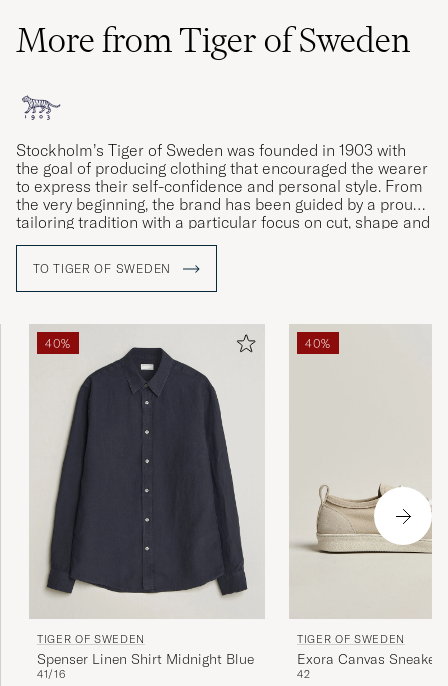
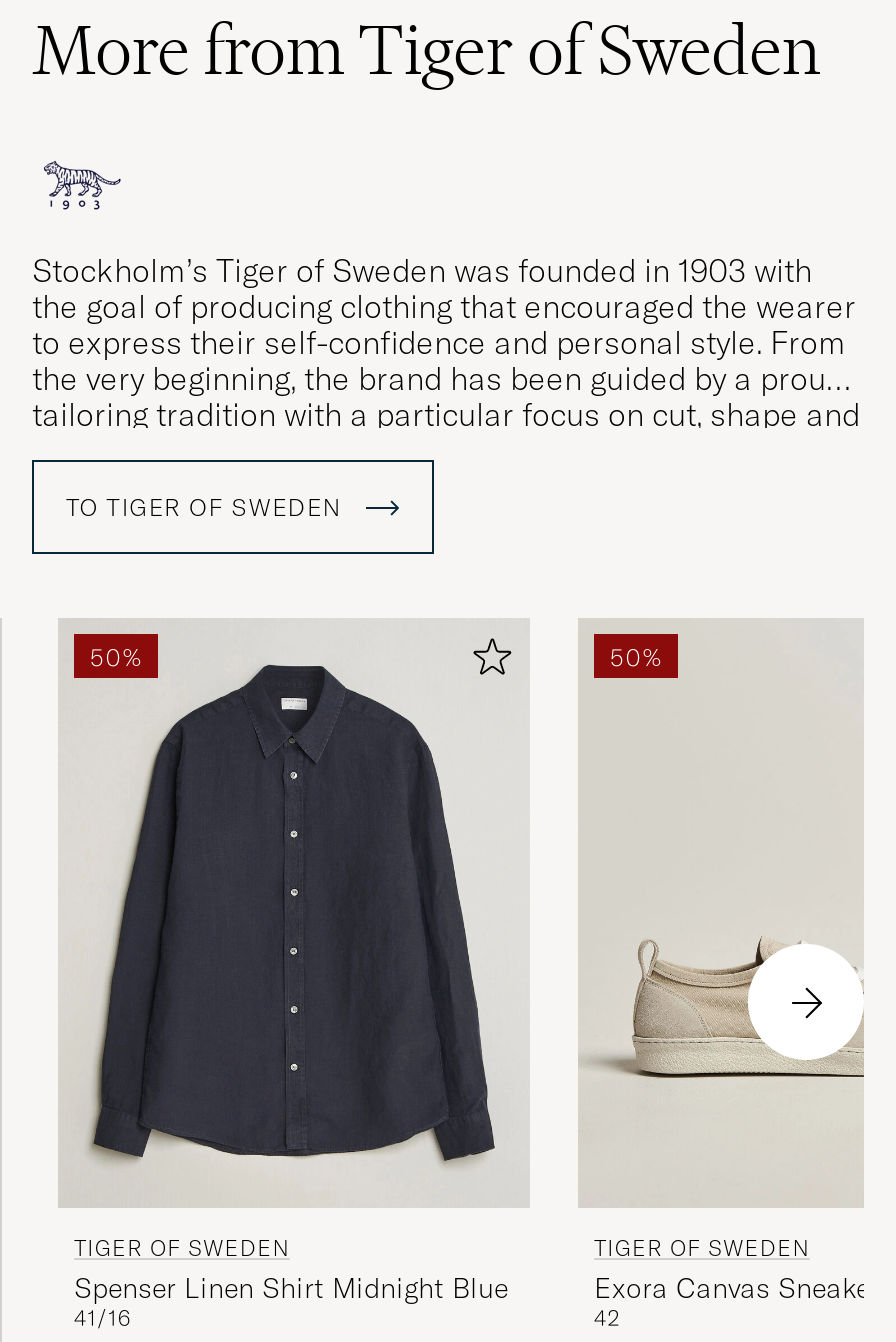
- 40%
+ 50%

- 40%
+ 50%
